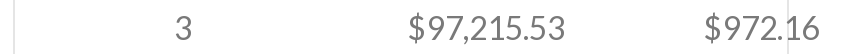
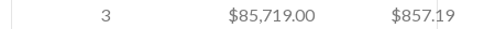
- $97,215.53
+ $85,719.00

- $972.16
+ $857.19
